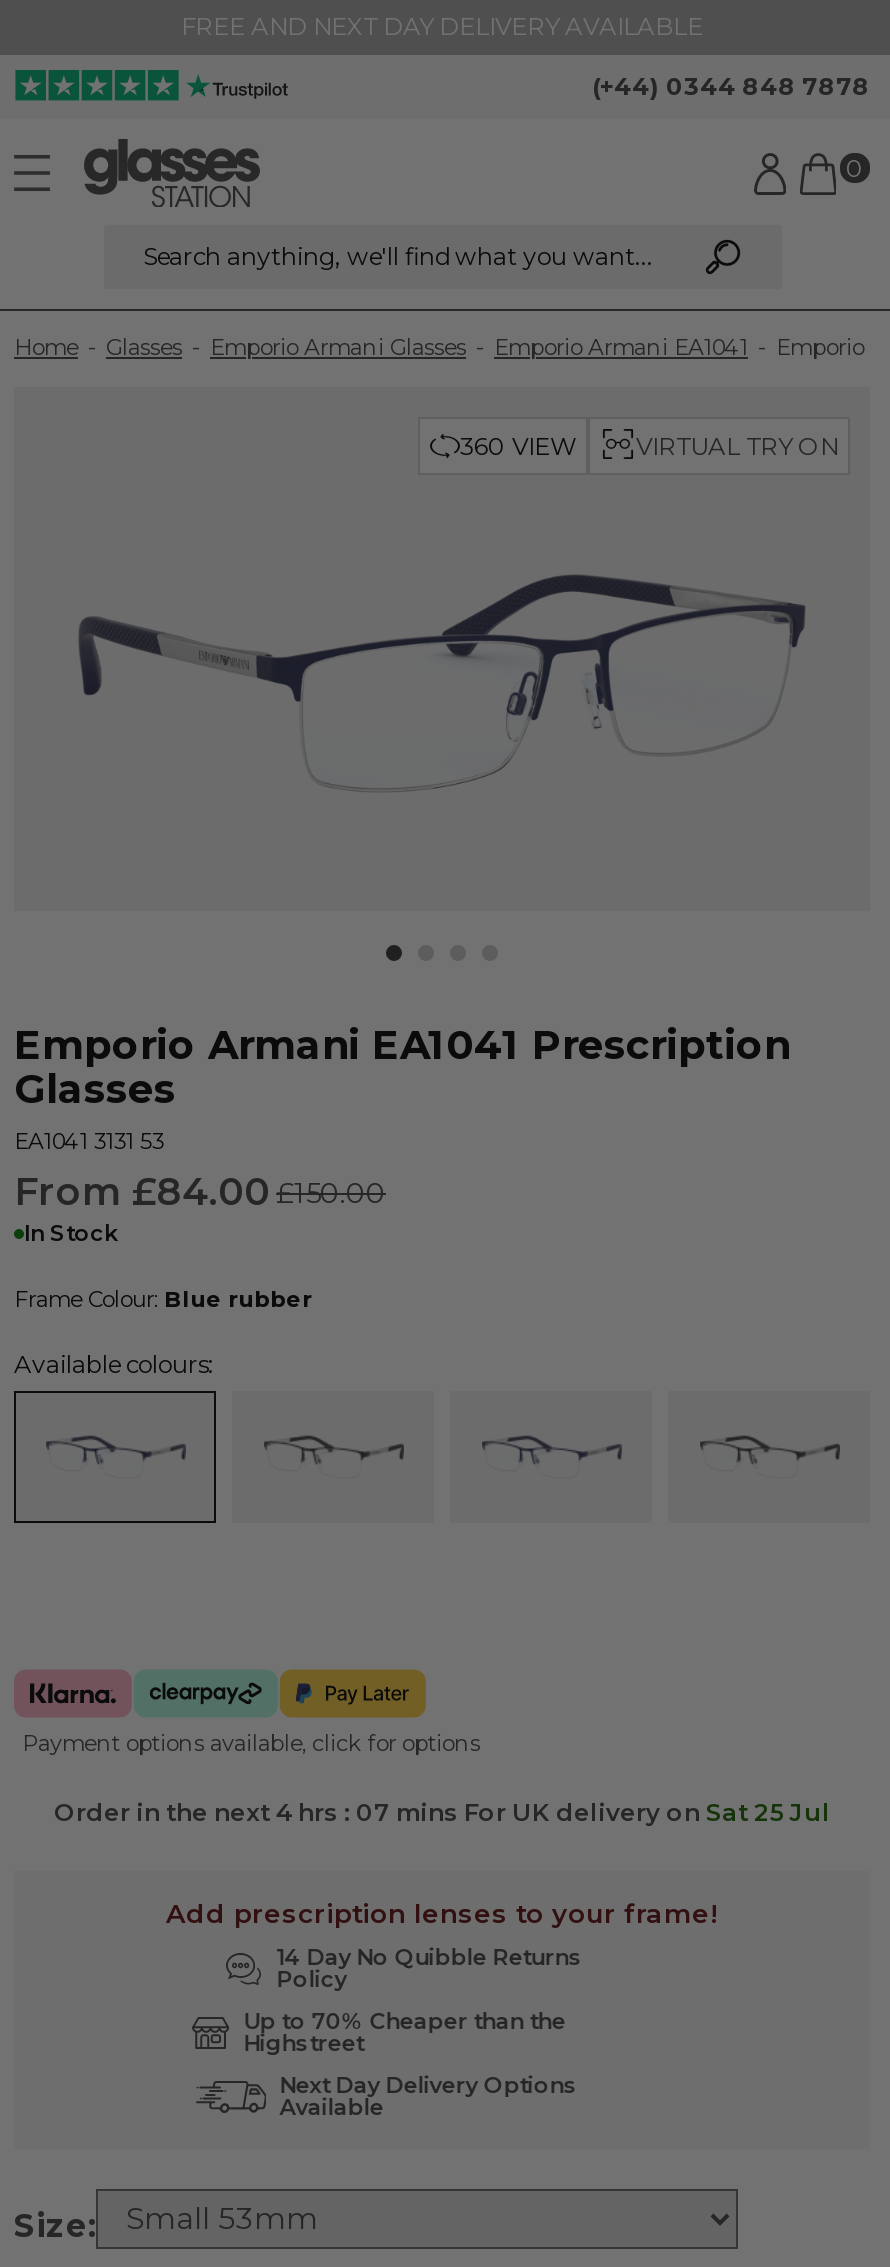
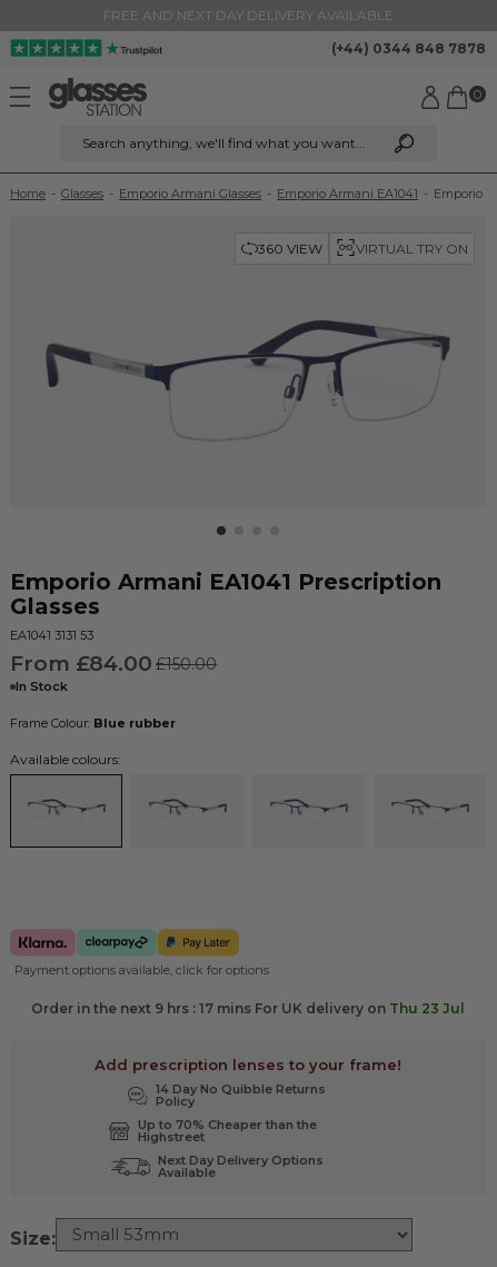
- Order in the next 4 hrs : 07 mins For UK delivery on Sat 25 Jul
+ Order in the next 9 hrs : 17 mins For UK delivery on Thu 23 Jul
